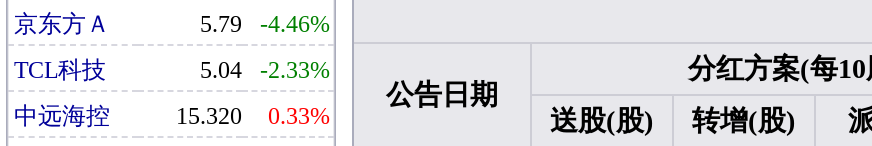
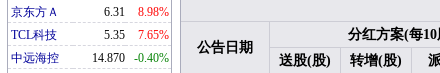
- 5.79
+ 6.31

- -4.46%
+ 8.98%

- 5.04
+ 5.35

- -2.33%
+ 7.65%

- 15.320
+ 14.870

- 0.33%
+ -0.40%
